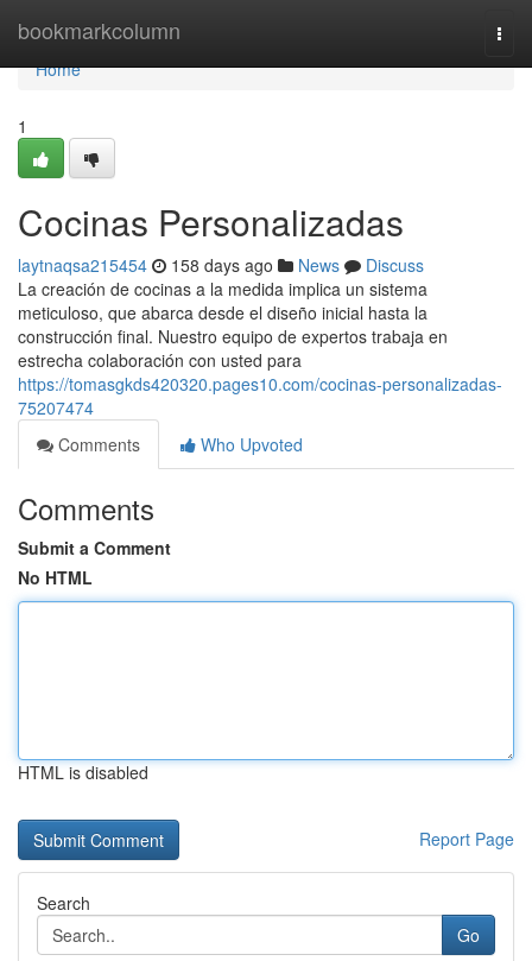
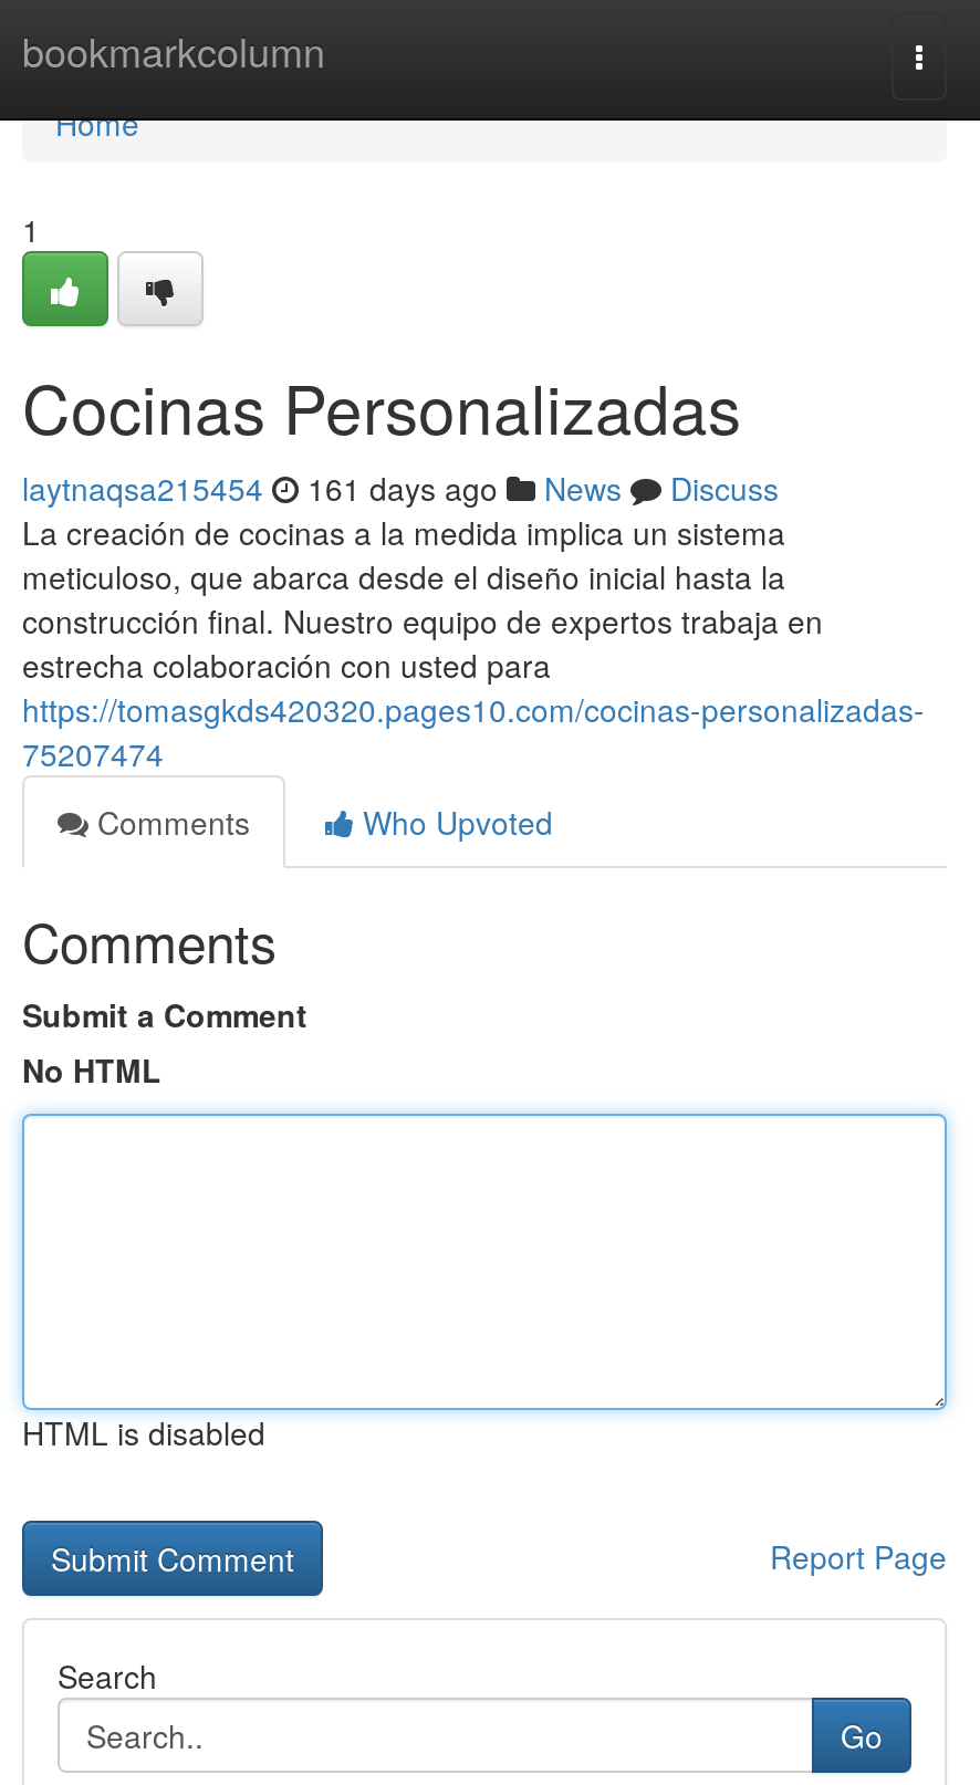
- laytnaqsa215454 158 days ago News Discuss
+ laytnaqsa215454 161 days ago News Discuss
